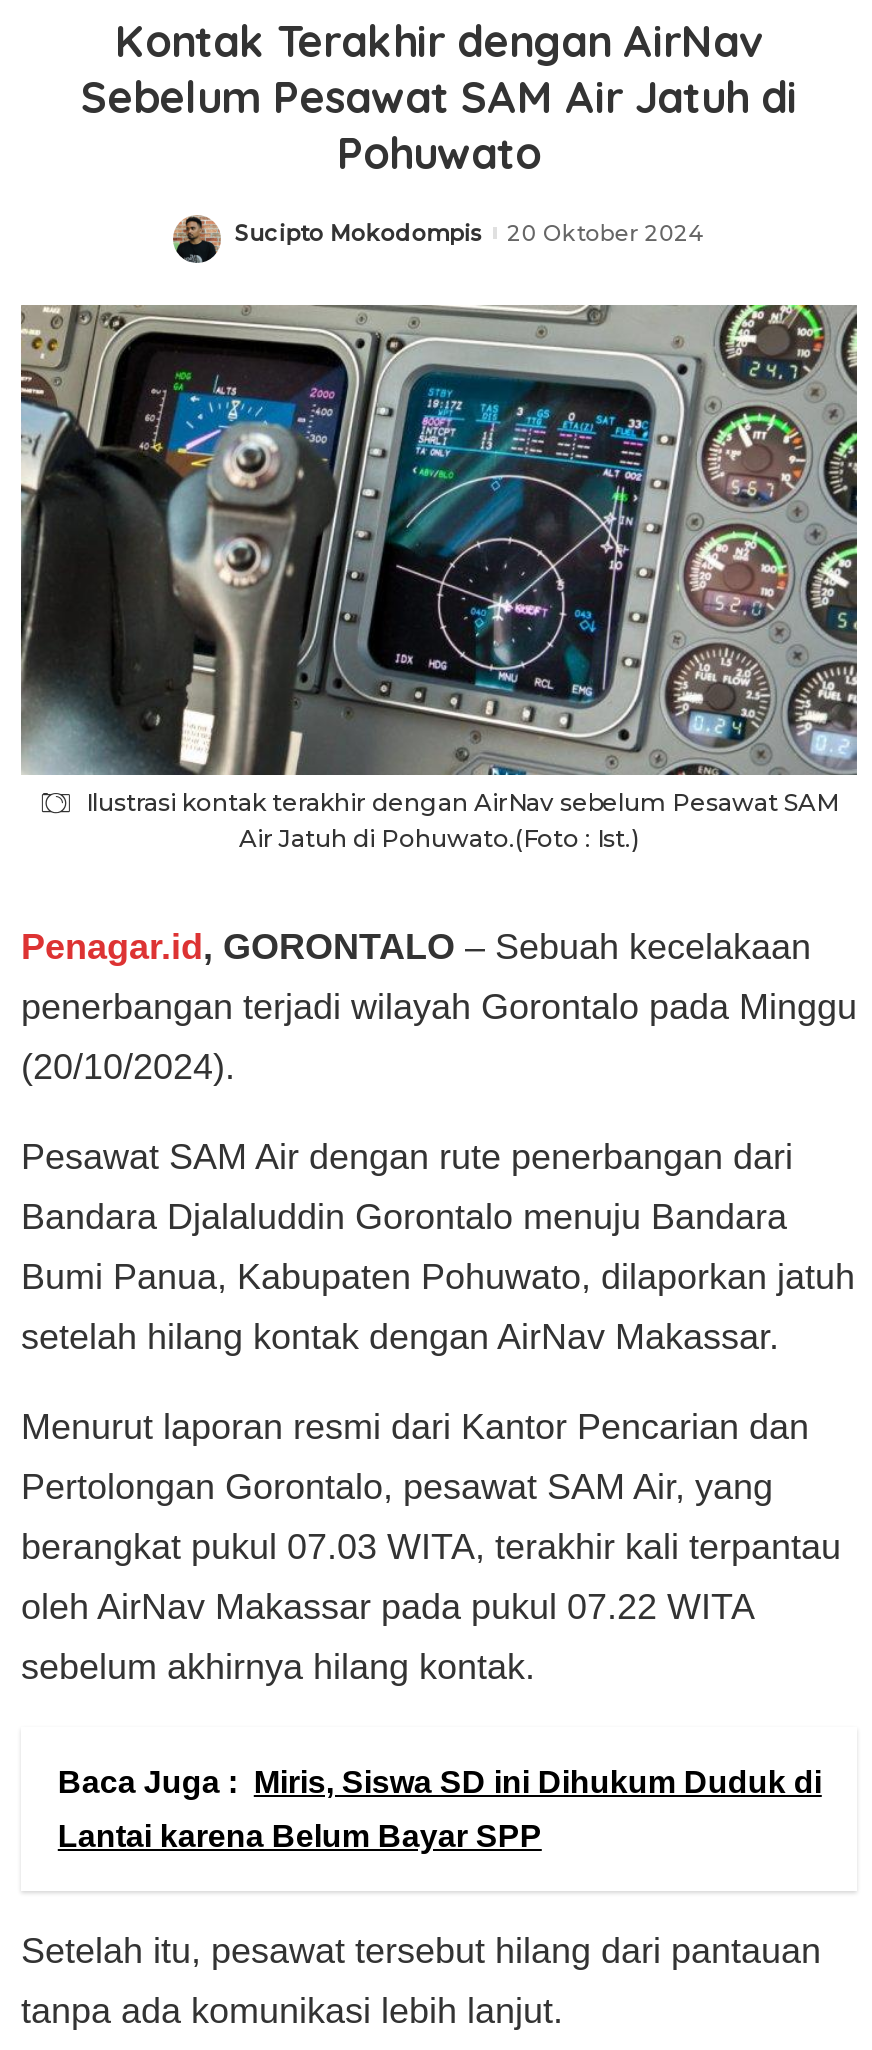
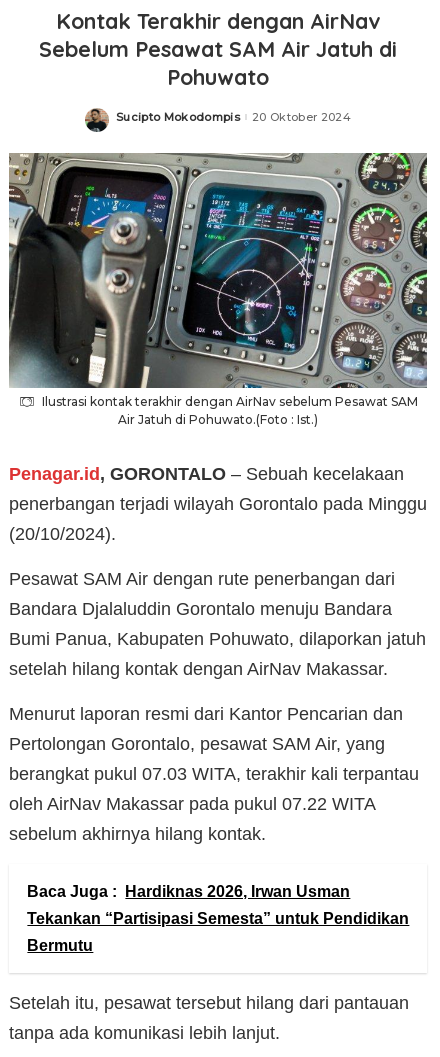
- Baca Juga : Miris, Siswa SD ini Dihukum Duduk di
- Lantai karena Belum Bayar SPP
+ Baca Juga : Hardiknas 2026, Irwan Usman
+ Tekankan “Partisipasi Semesta” untuk Pendidikan
+ Bermutu
